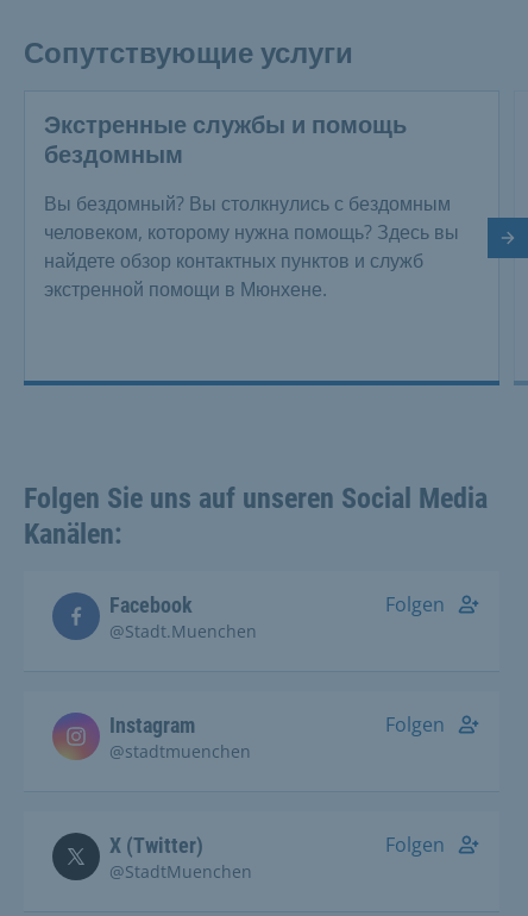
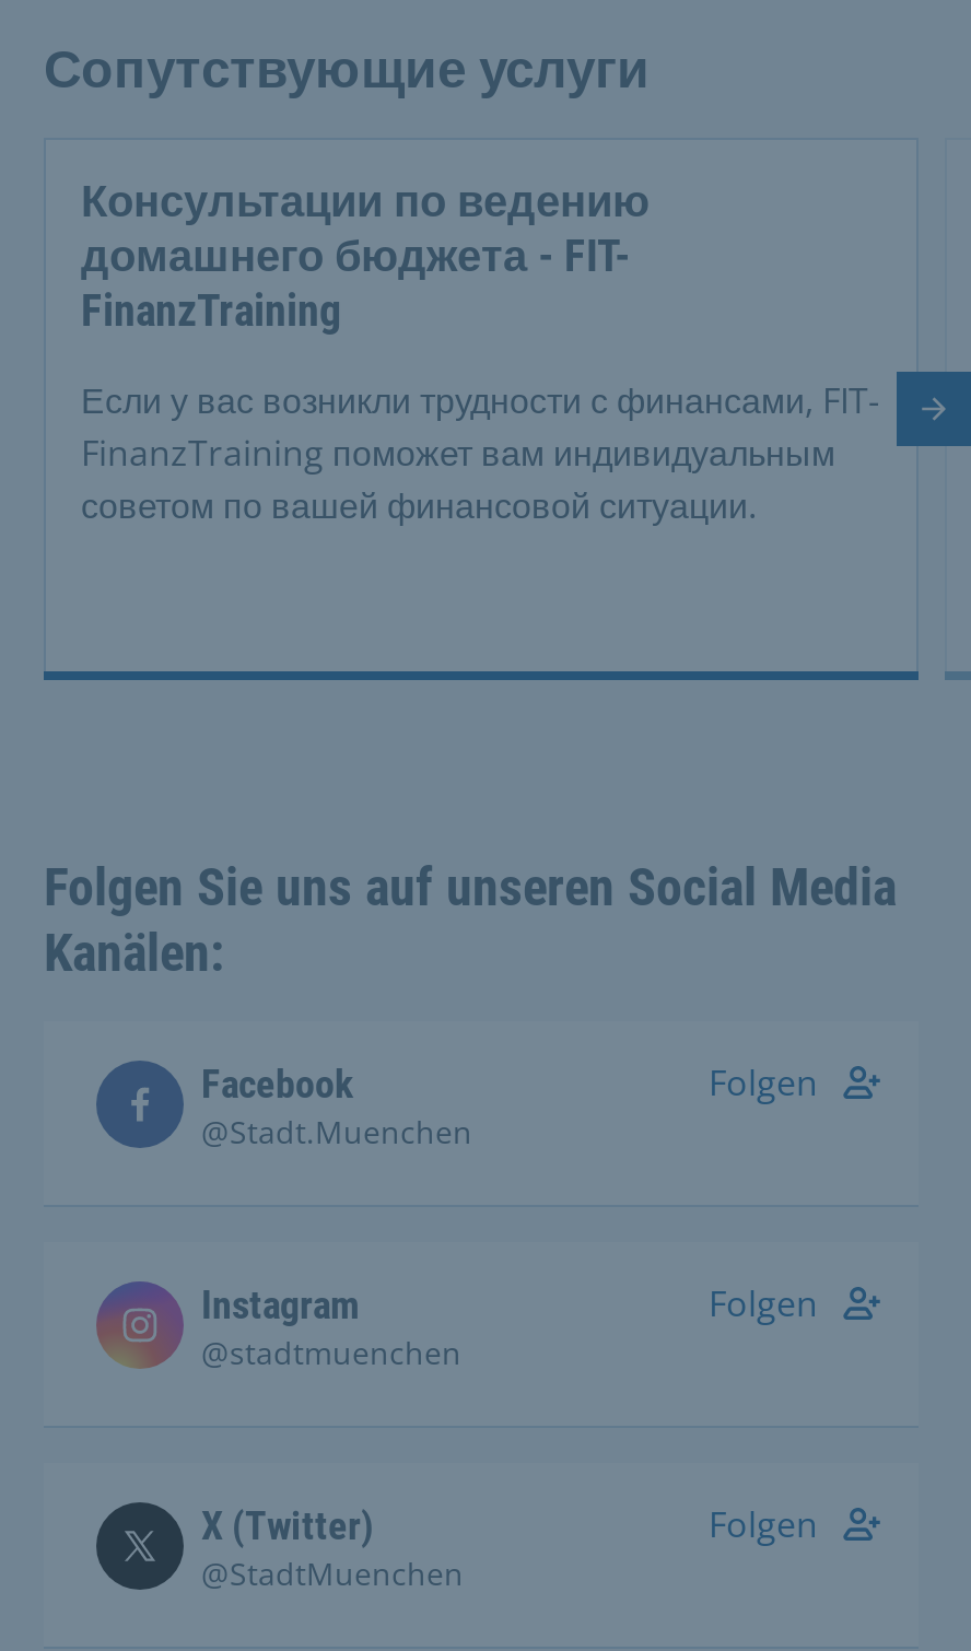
- Экстренные службы и помощь
- бездомным
+ Консультации по ведению
+ домашнего бюджета - FIT-
+ FinanzTraining

- Вы бездомный? Вы столкнулись с бездомным
- человеком, которому нужна помощь? Здесь вы
- найдете обзор контактных пунктов и служб
- экстренной помощи в Мюнхене.
+ Если у вас возникли трудности с финансами, FIT-
+ FinanzTraining поможет вам индивидуальным
+ советом по вашей финансовой ситуации.
